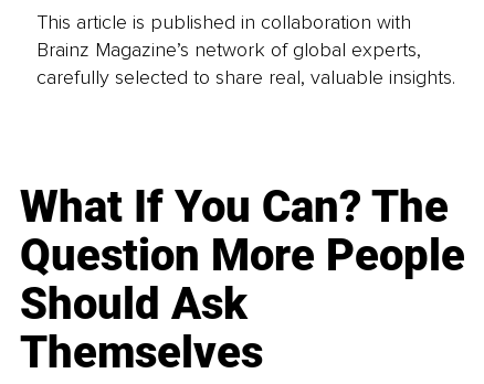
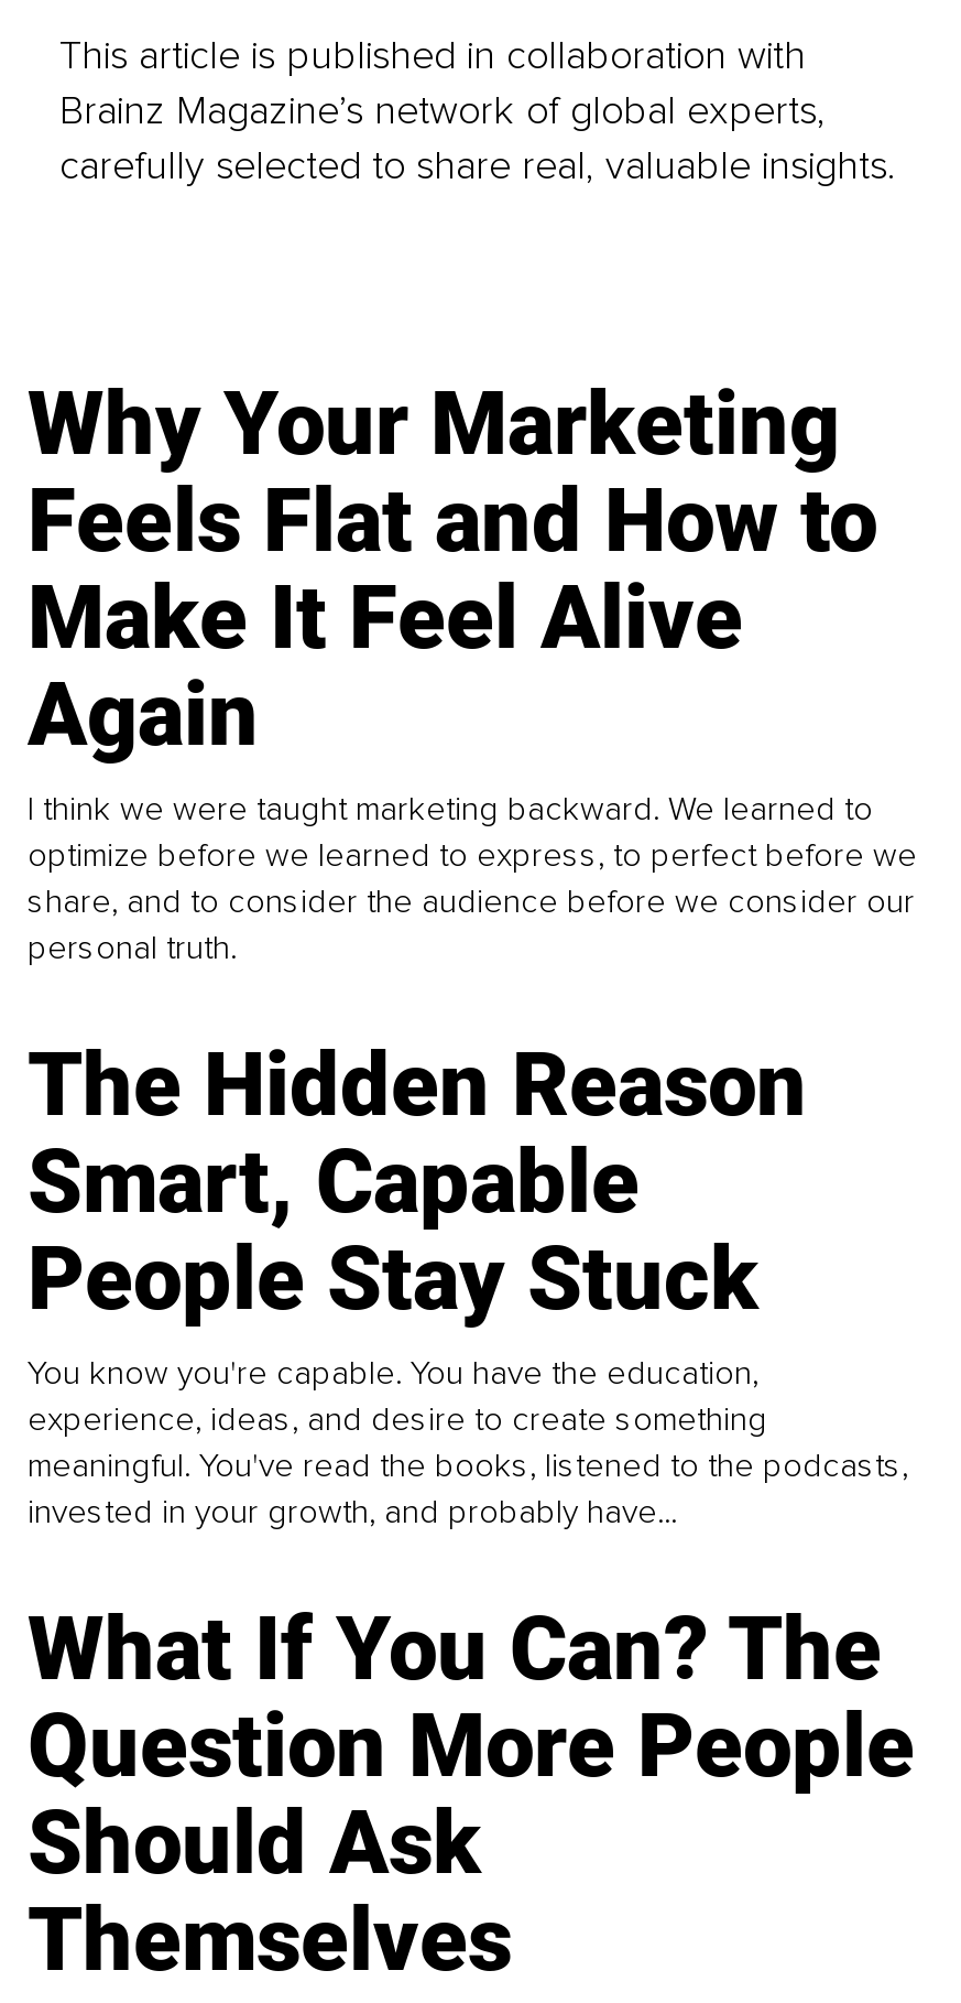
+ Why Your Marketing
+ Feels Flat and How to
+ Make It Feel Alive
+ Again
+ I think we were taught marketing backward. We learned to
+ optimize before we learned to express, to perfect before we
+ share, and to consider the audience before we consider our
+ personal truth.
+ The Hidden Reason
+ Smart, Capable
+ People Stay Stuck
+ You know you're capable. You have the education,
+ experience, ideas, and desire to create something
+ meaningful. You've read the books, listened to the podcasts,
+ invested in your growth, and probably have...
